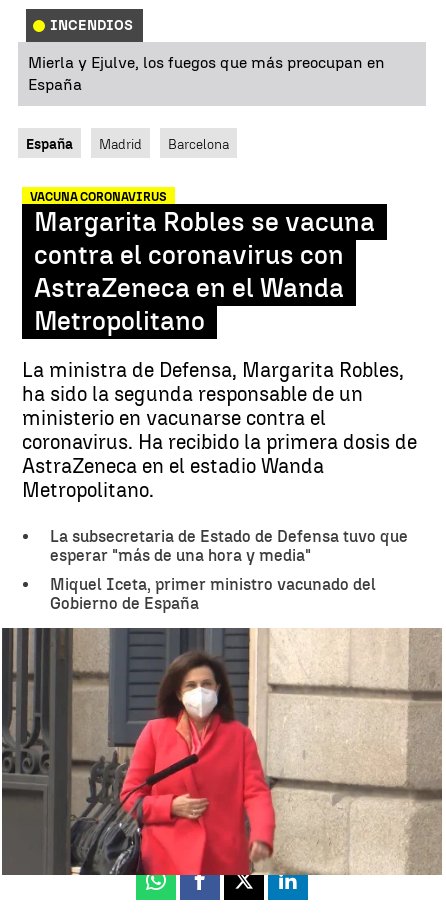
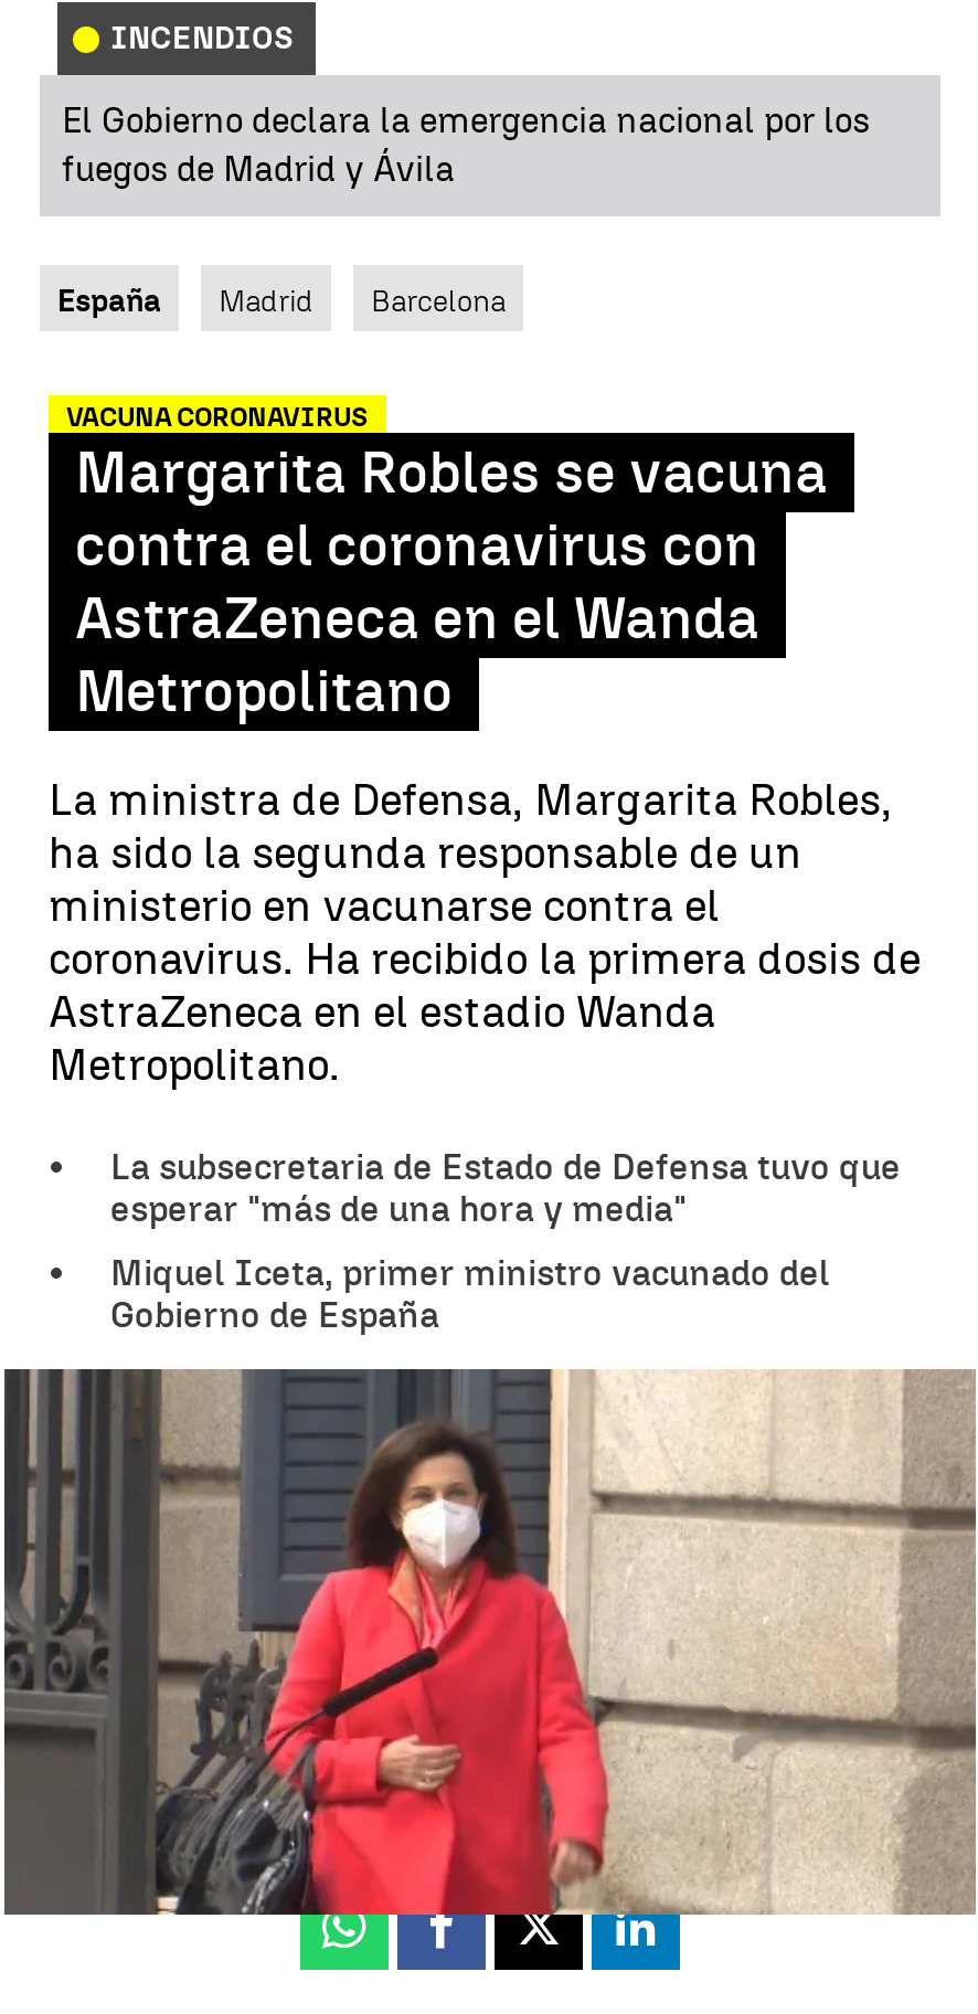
- Mierla y Ejulve, los fuegos que más preocupan en
- España
+ El Gobierno declara la emergencia nacional por los
+ fuegos de Madrid y Ávila
